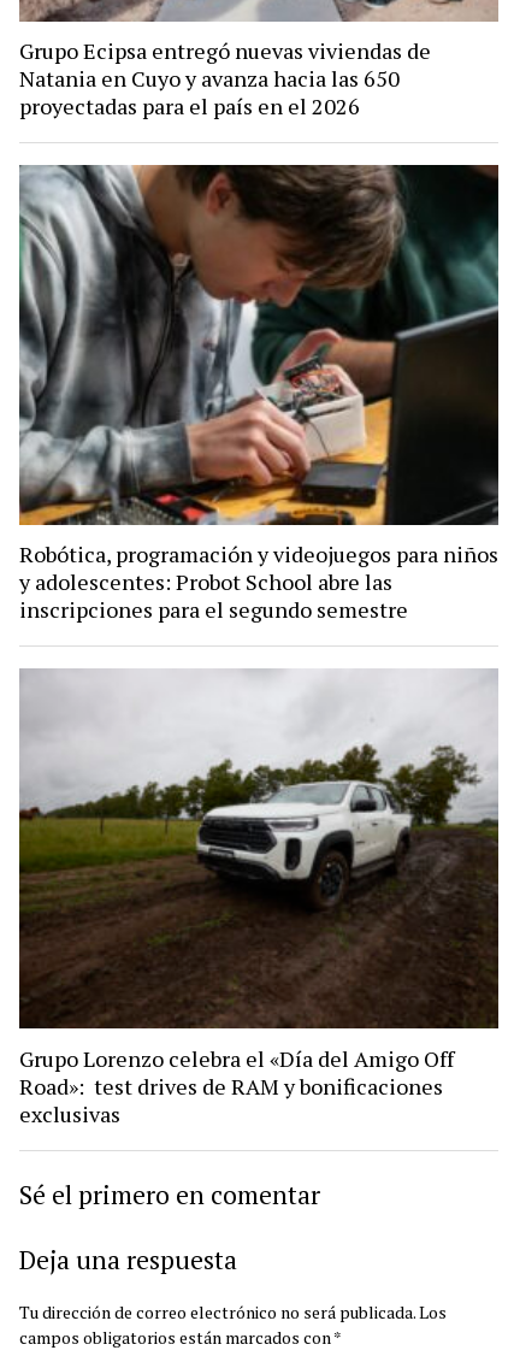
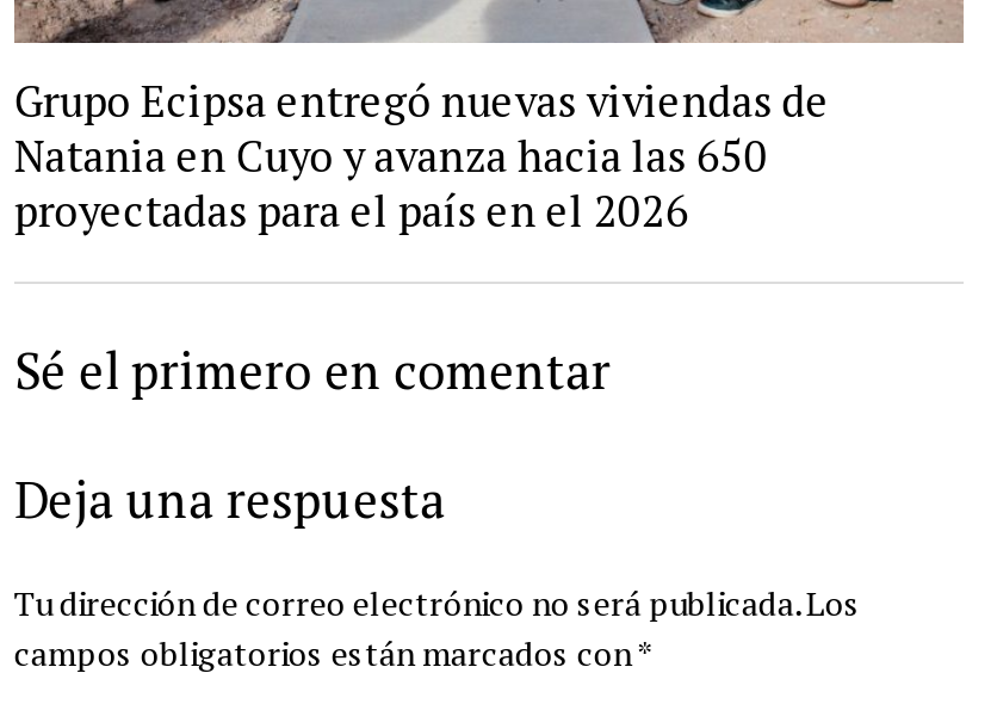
- [image]
- Robótica, programación y videojuegos para niños
- y adolescentes: Probot School abre las
- inscripciones para el segundo semestre

- [image]
- Grupo Lorenzo celebra el «Día del Amigo Off
- Road»: test drives de RAM y bonificaciones
- exclusivas
